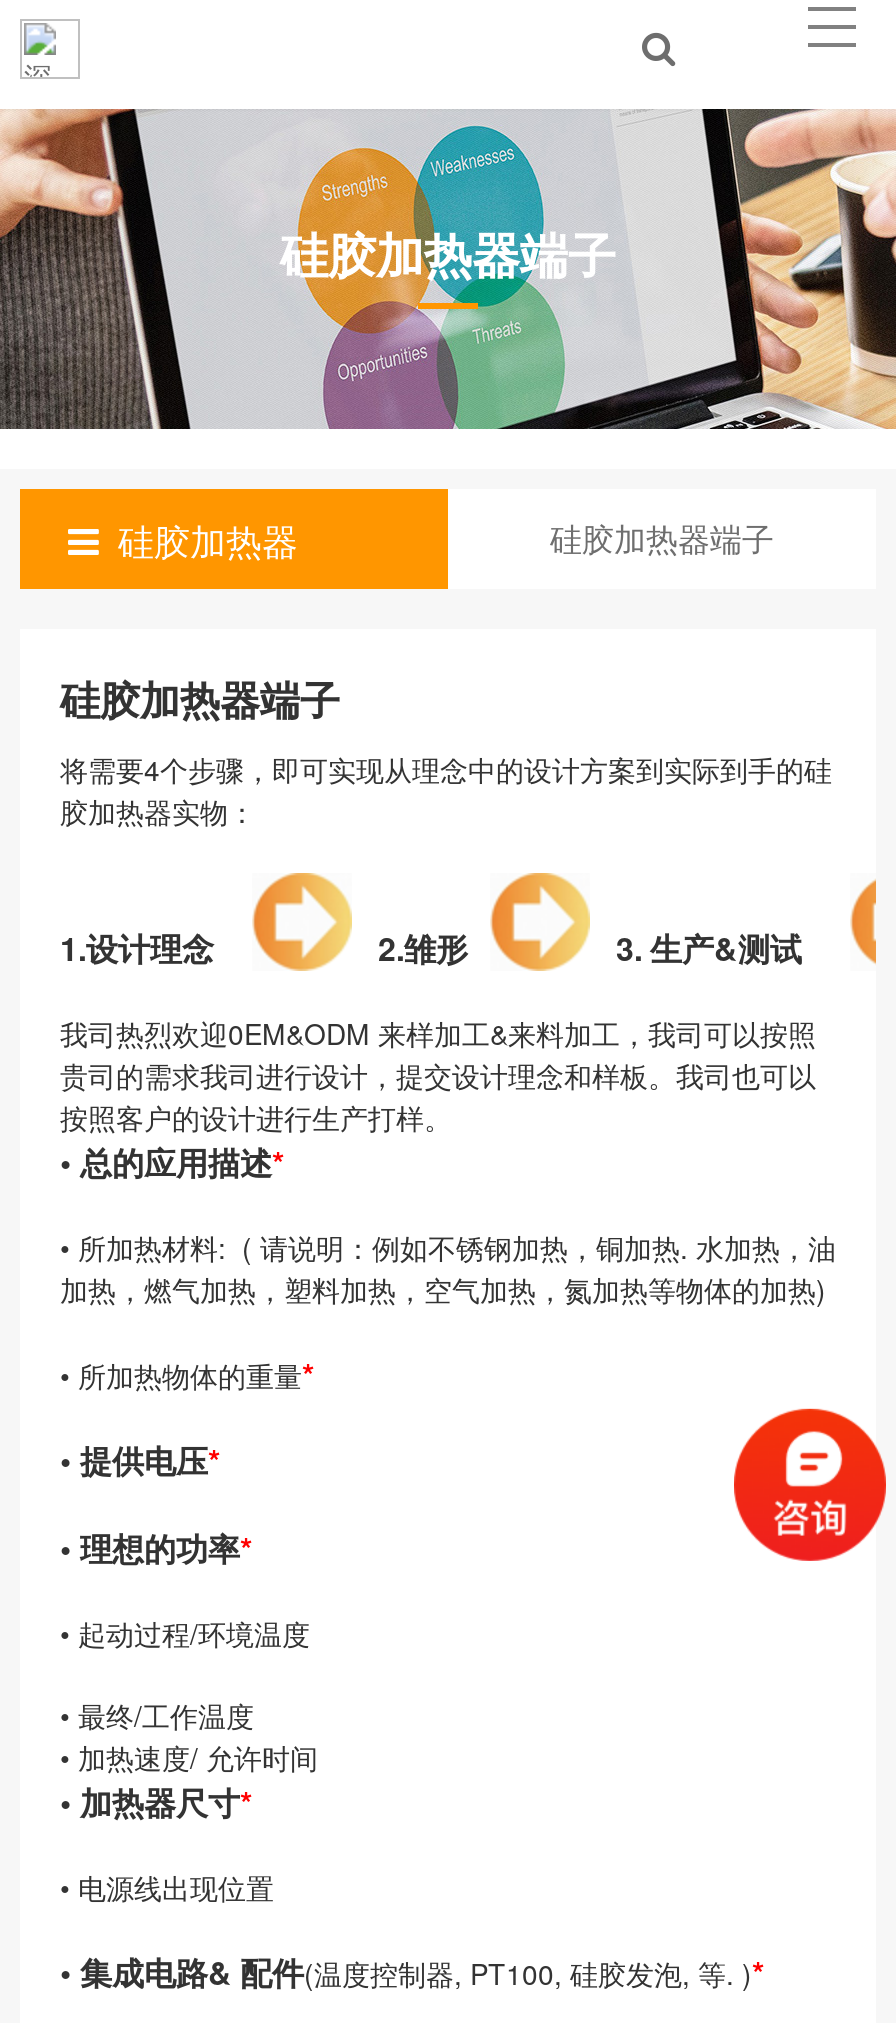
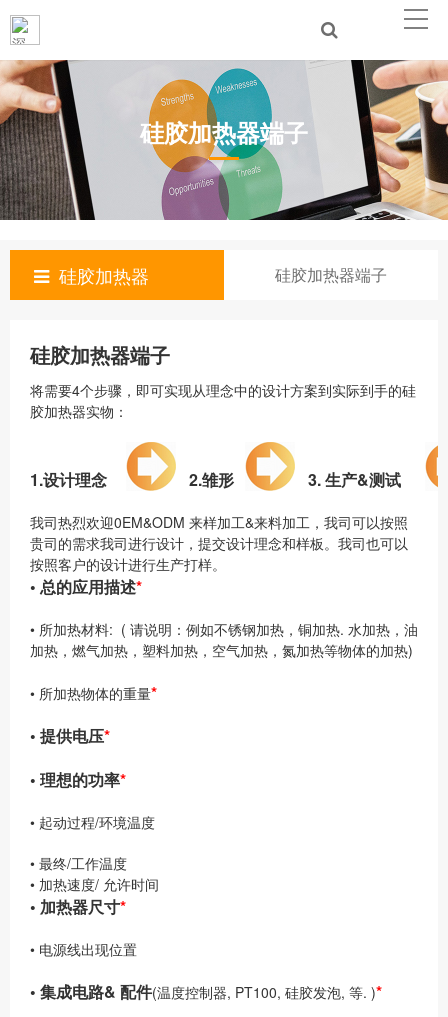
- [image]
